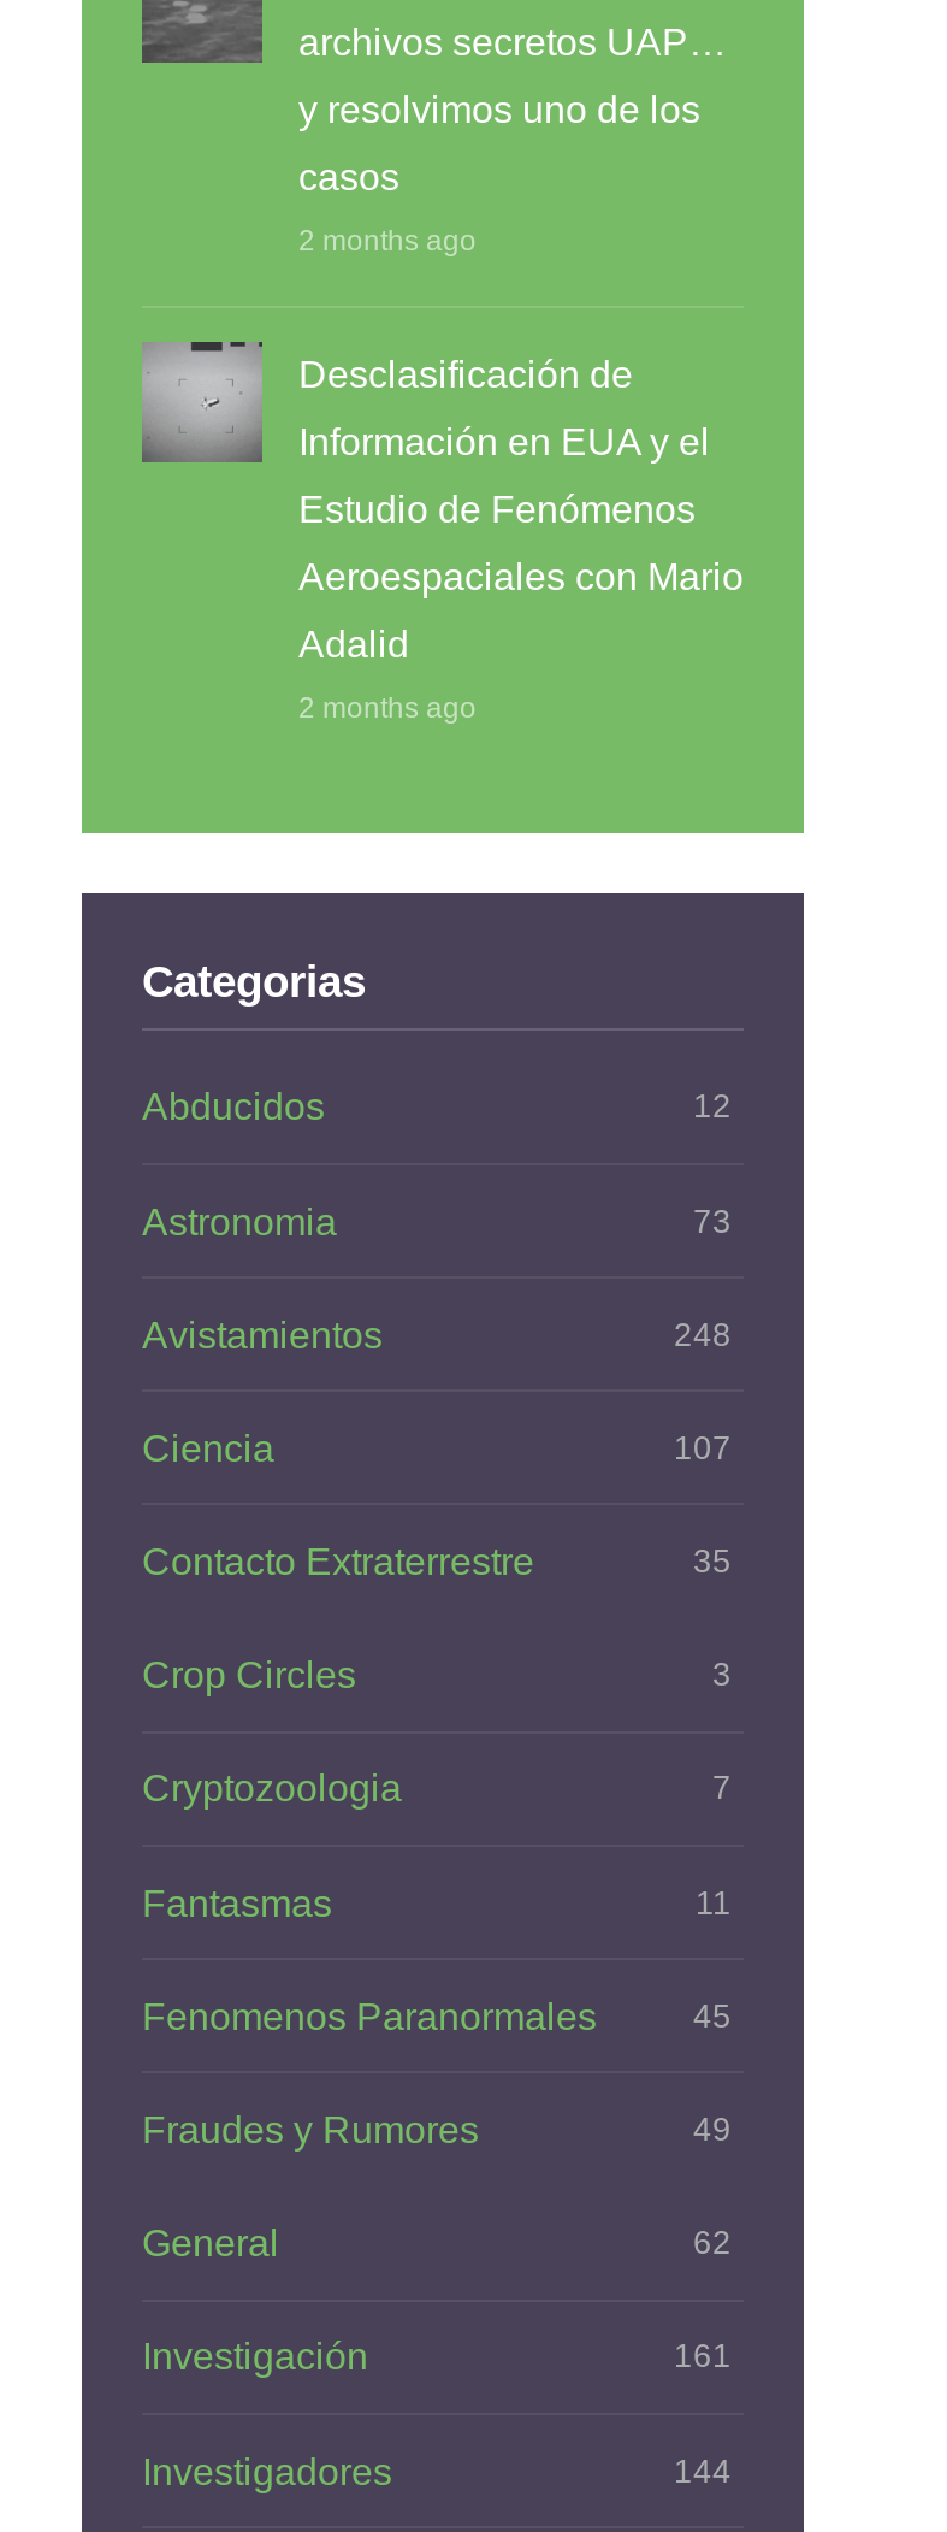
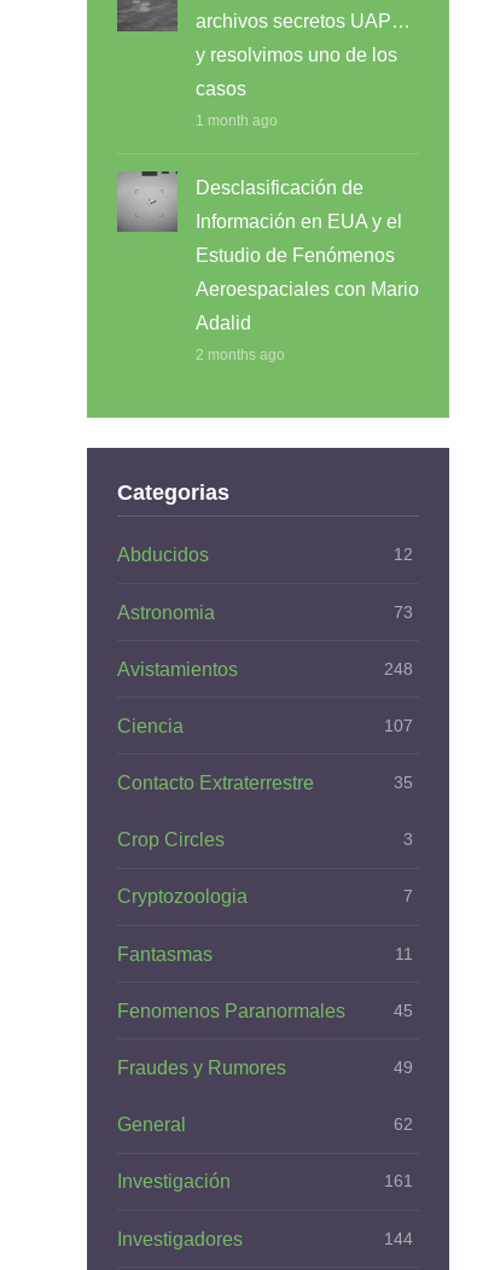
- 2 months ago
+ 1 month ago
